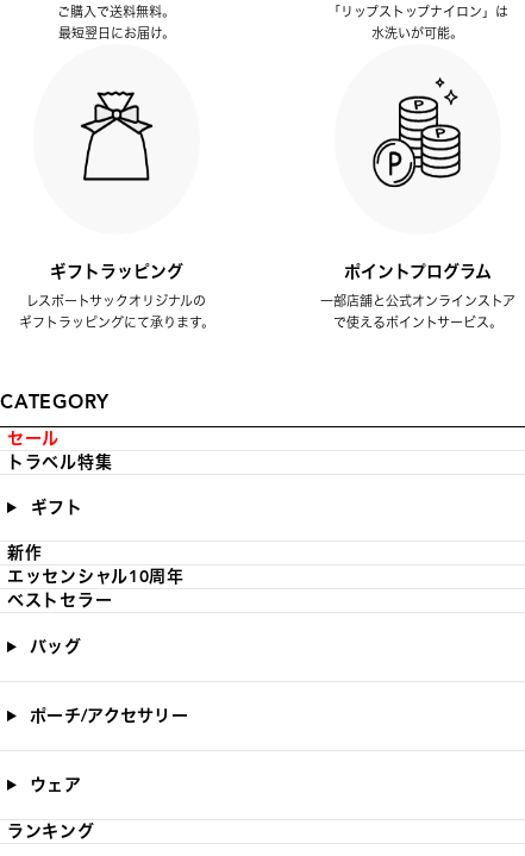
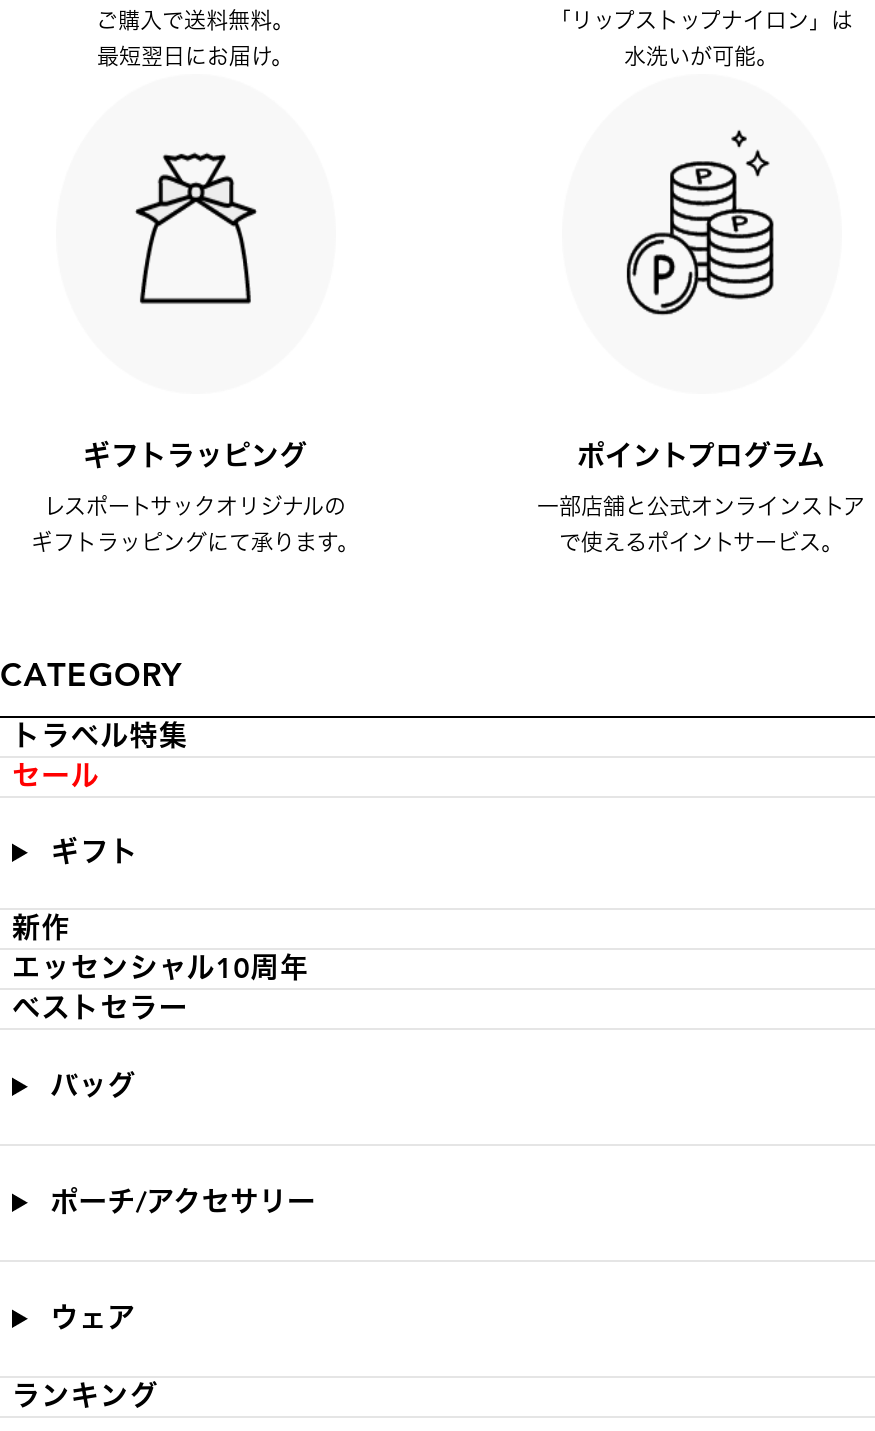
moved down: セール

moved up: トラベル特集
